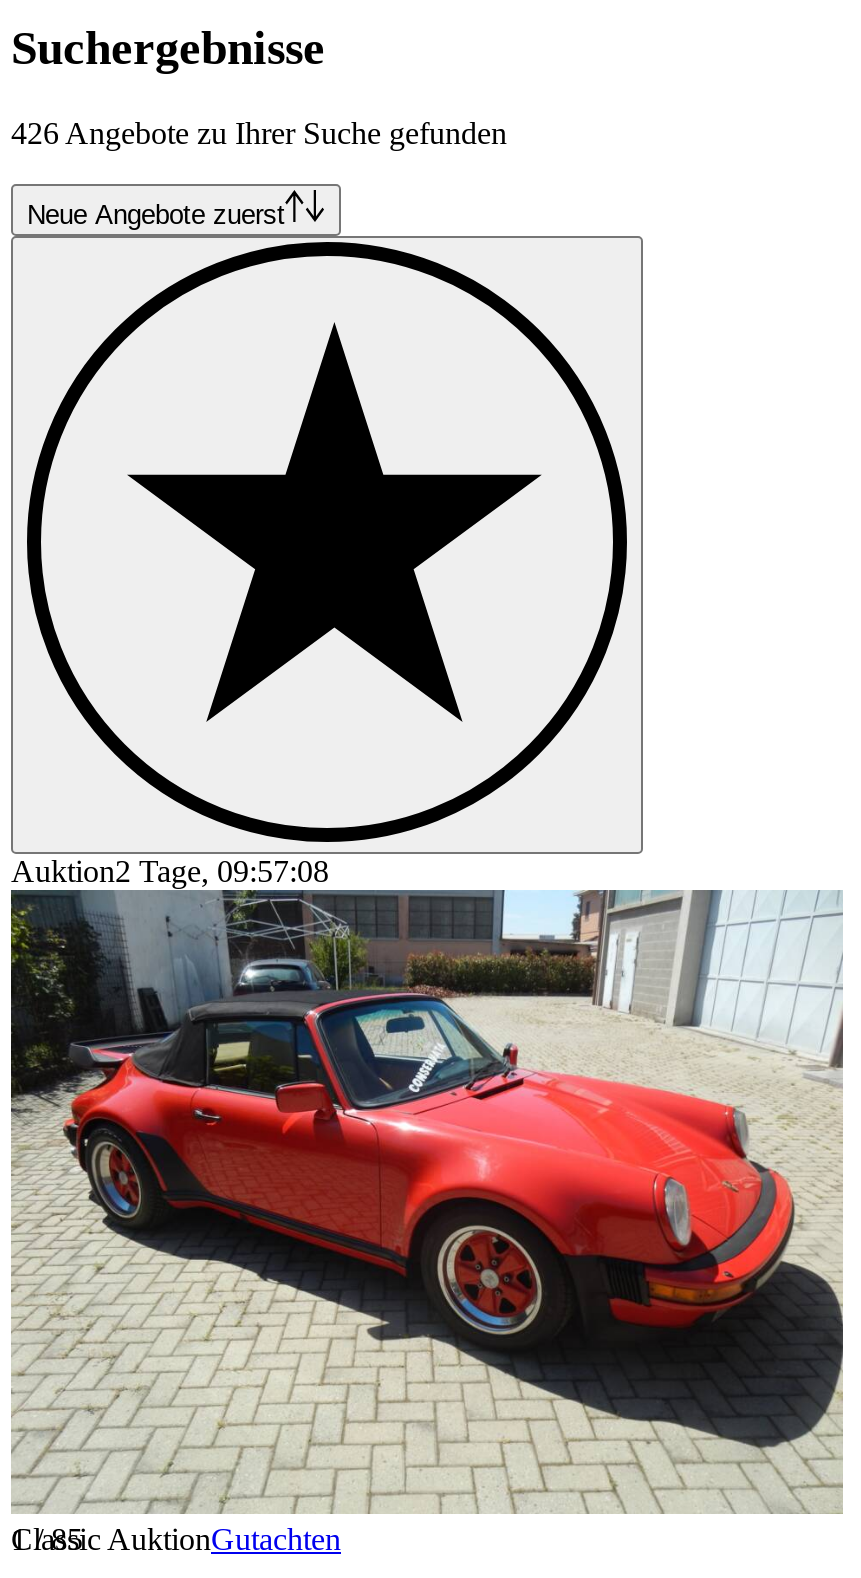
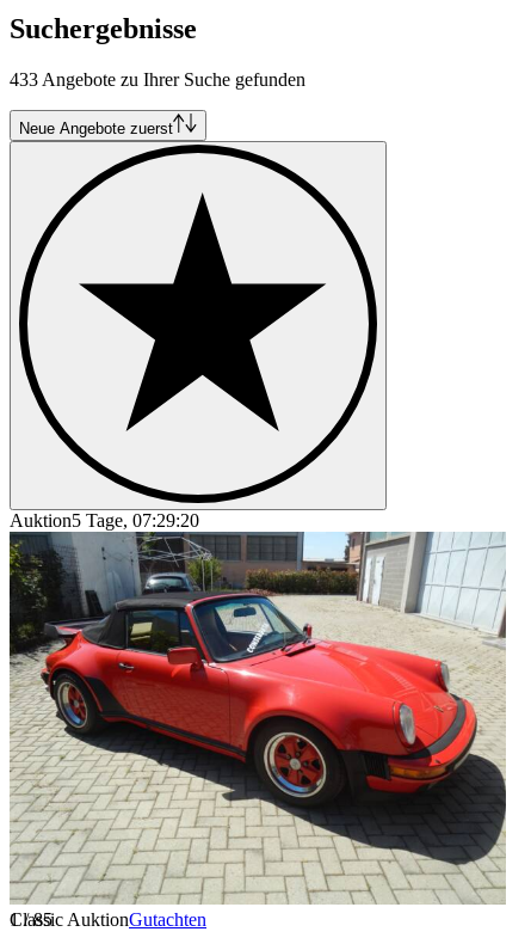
- 426 Angebote zu Ihrer Suche gefunden
+ 433 Angebote zu Ihrer Suche gefunden

- Auktion2 Tage, 09:57:08
+ Auktion5 Tage, 07:29:20
